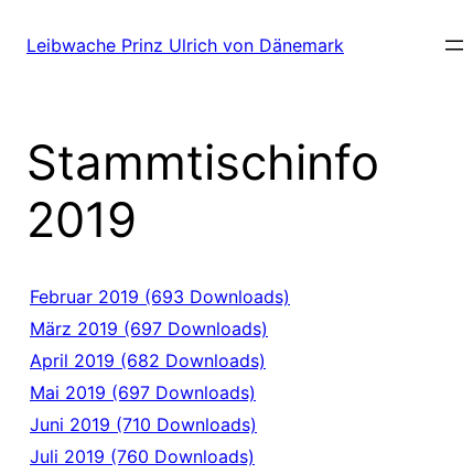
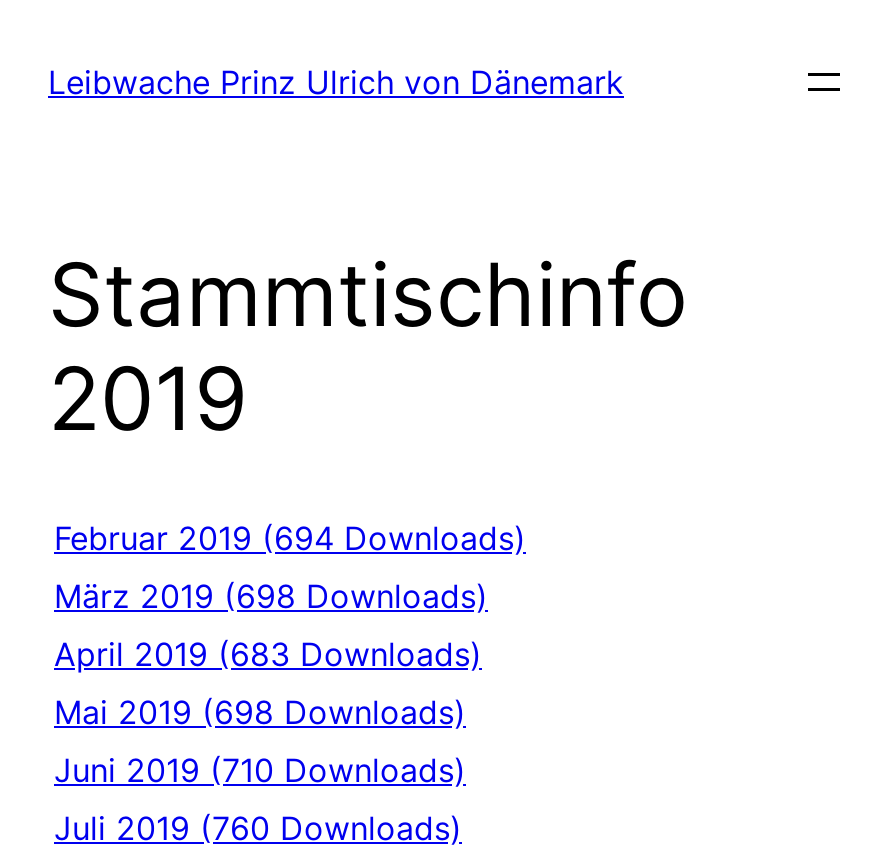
- Februar 2019 (693 Downloads)
+ Februar 2019 (694 Downloads)

- März 2019 (697 Downloads)
+ März 2019 (698 Downloads)

- April 2019 (682 Downloads)
+ April 2019 (683 Downloads)

- Mai 2019 (697 Downloads)
+ Mai 2019 (698 Downloads)
